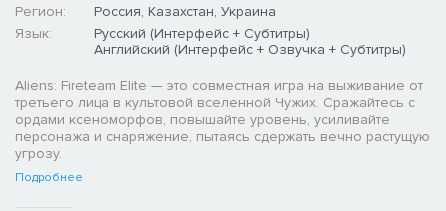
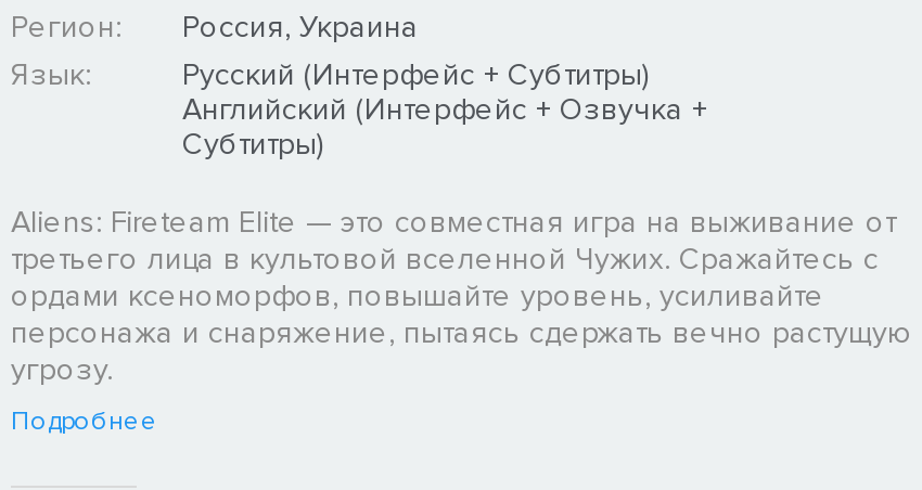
- Россия, Казахстан, Украина
+ Россия, Украина
